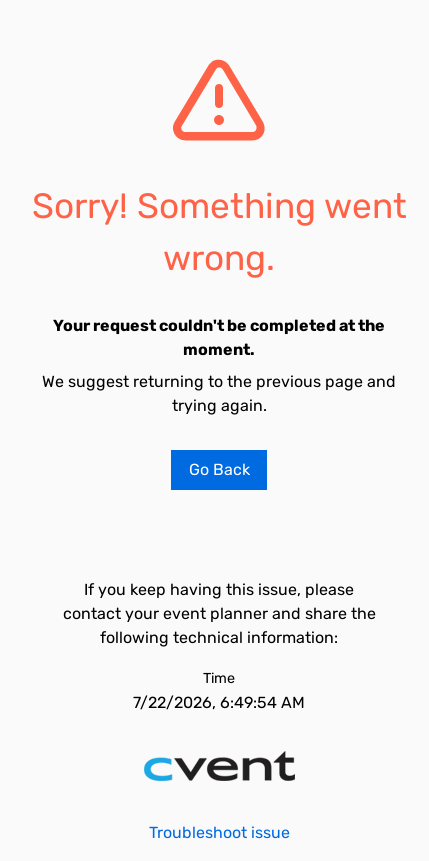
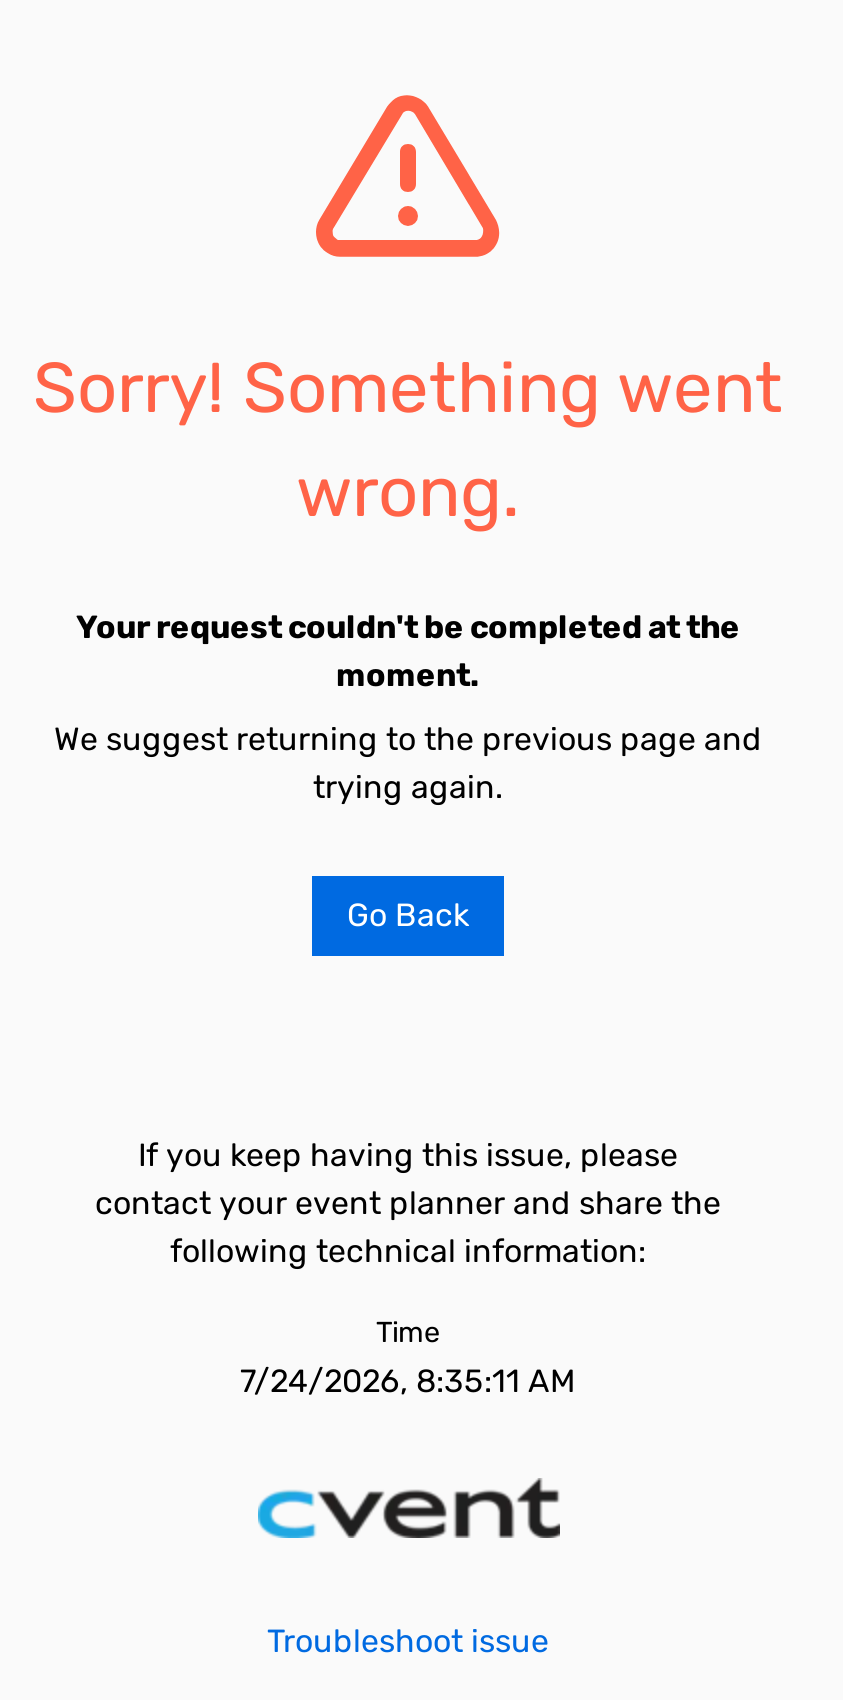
- 7/22/2026, 6:49:54 AM
+ 7/24/2026, 8:35:11 AM
